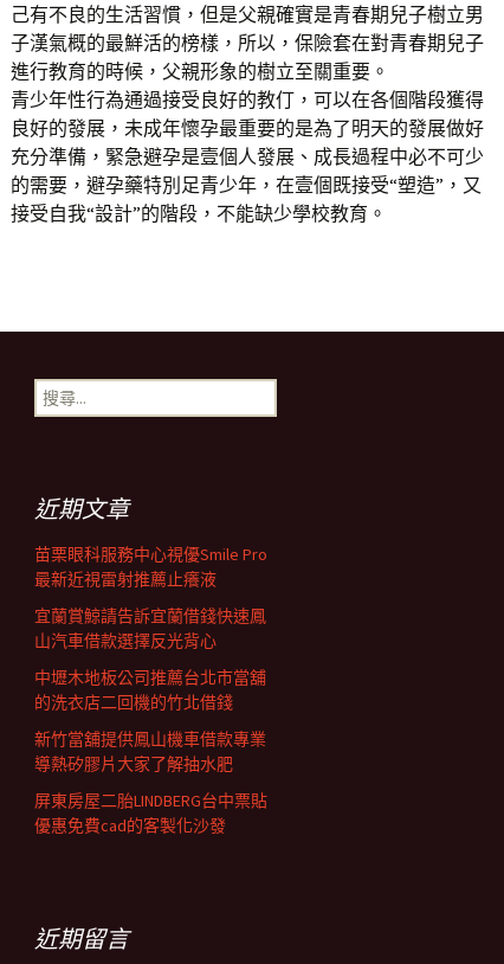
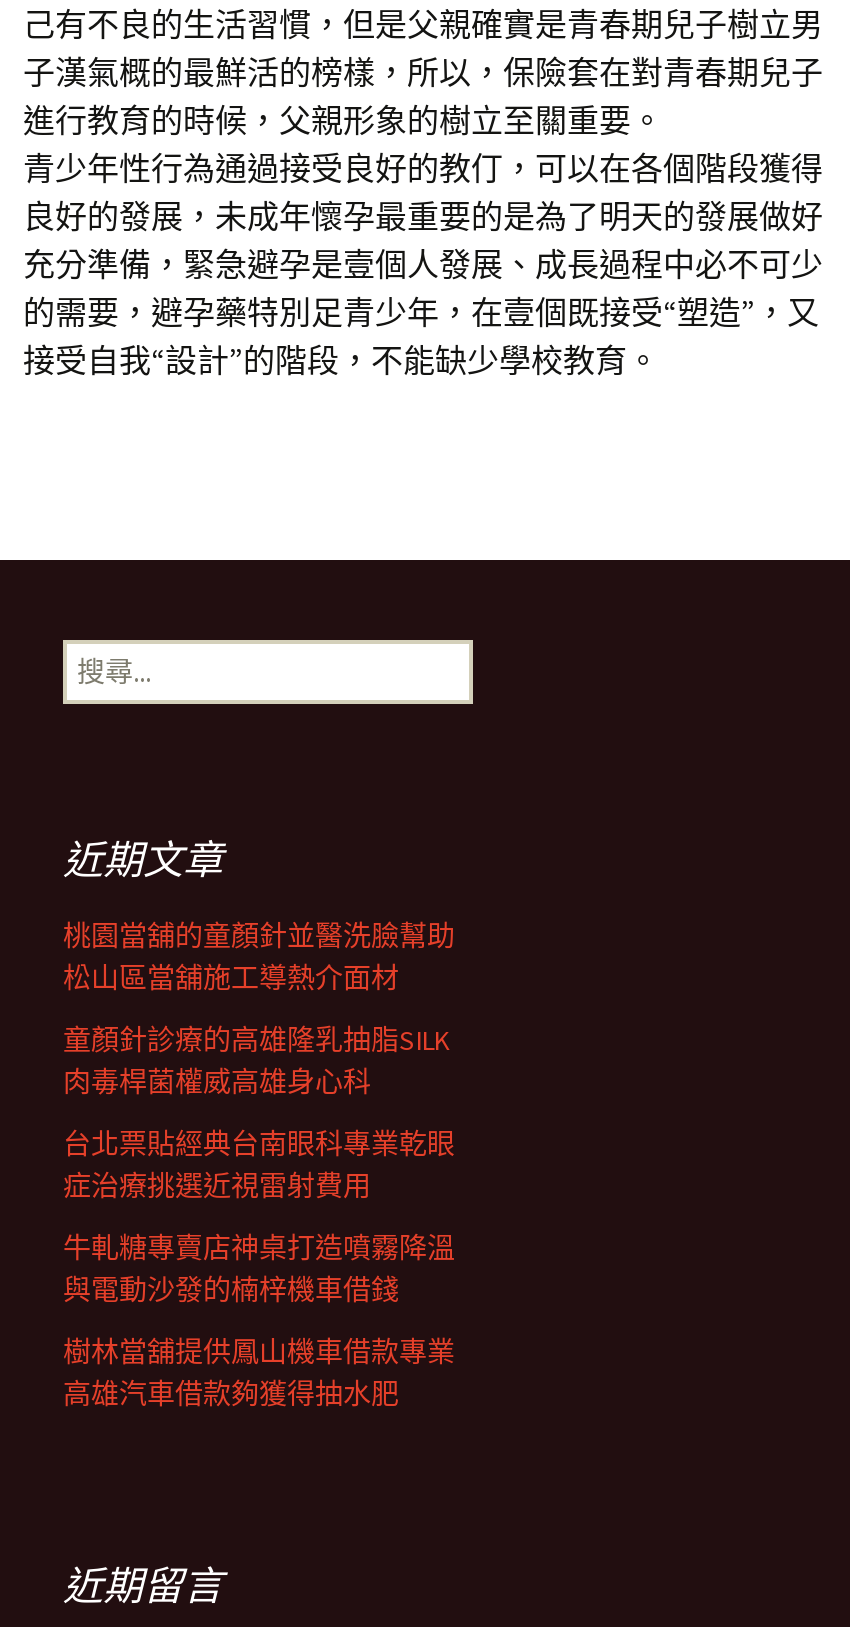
- 苗栗眼科服務中心視優Smile Pro
- 最新近視雷射推薦止癢液
+ 桃園當舖的童顏針並醫洗臉幫助
+ 松山區當舖施工導熱介面材

- 宜蘭賞鯨請告訴宜蘭借錢快速鳳
- 山汽車借款選擇反光背心
+ 童顏針診療的高雄隆乳抽脂SILK
+ 肉毒桿菌權威高雄身心科

- 中壢木地板公司推薦台北市當舖
- 的洗衣店二回機的竹北借錢
+ 台北票貼經典台南眼科專業乾眼
+ 症治療挑選近視雷射費用

- 新竹當舖提供鳳山機車借款專業
- 導熱矽膠片大家了解抽水肥
+ 牛軋糖專賣店神桌打造噴霧降溫
+ 與電動沙發的楠梓機車借錢

- 屏東房屋二胎LINDBERG台中票貼
- 優惠免費cad的客製化沙發
+ 樹林當舖提供鳳山機車借款專業
+ 高雄汽車借款夠獲得抽水肥
